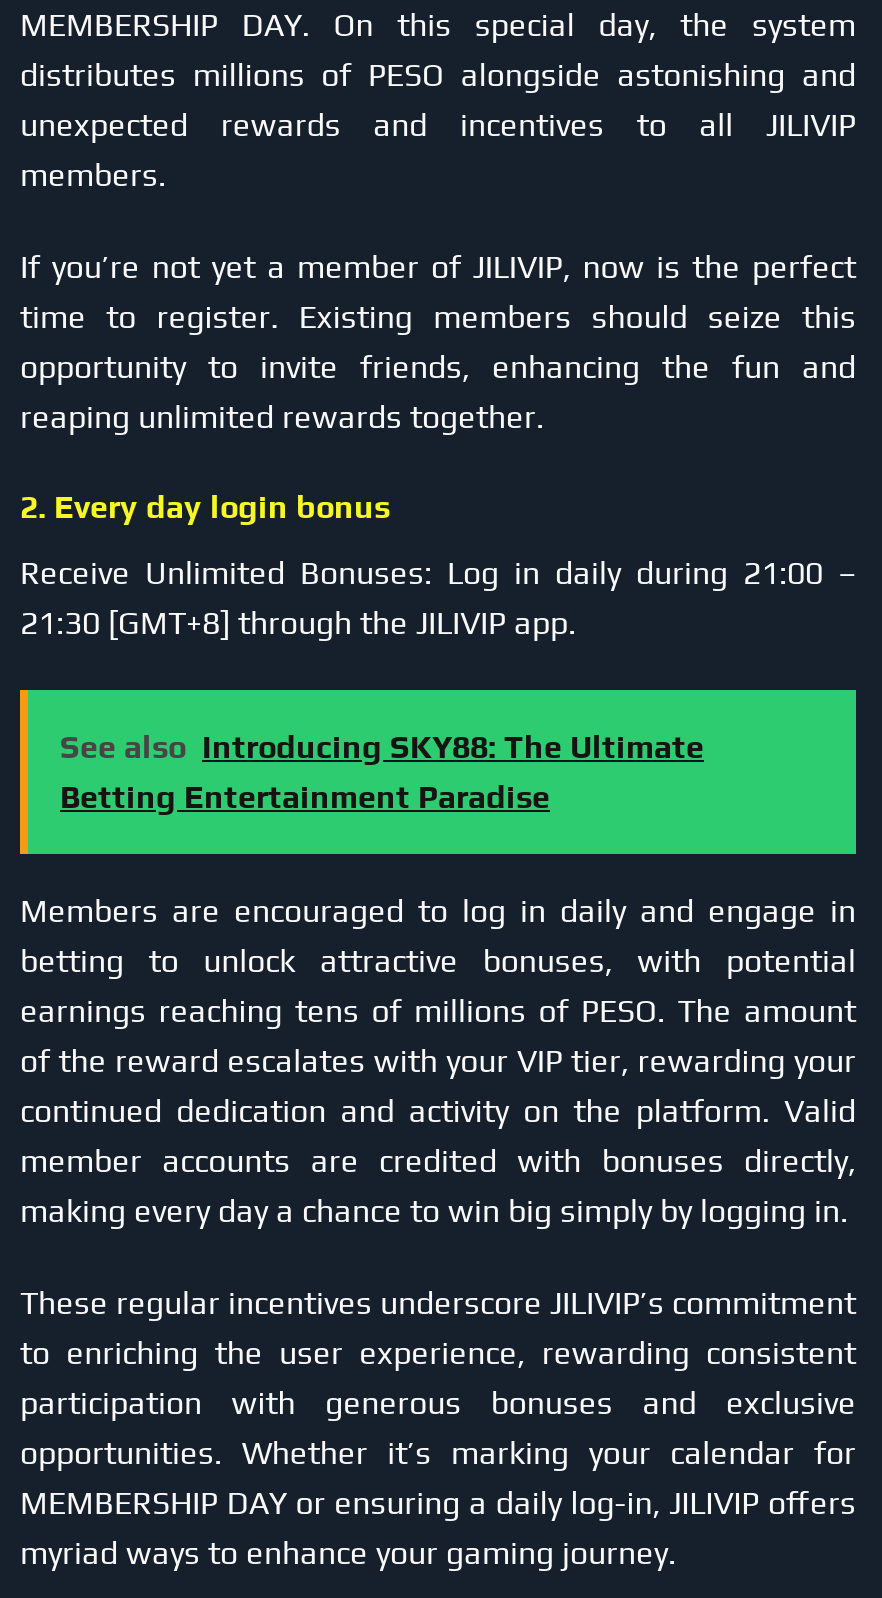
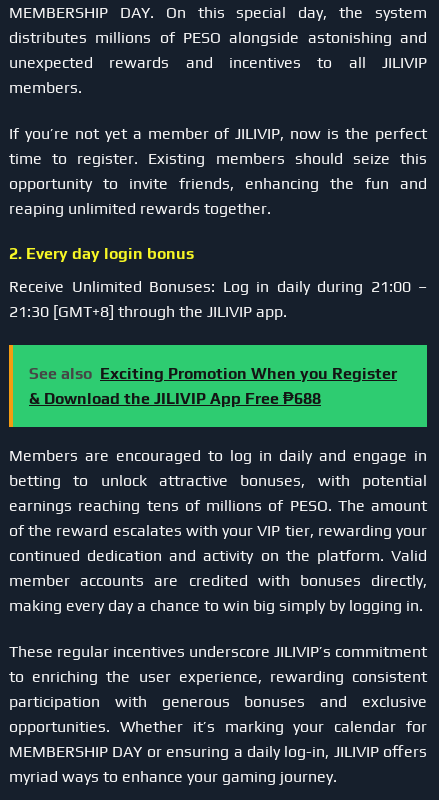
- See also Introducing SKY88: The Ultimate
- Betting Entertainment Paradise
+ See also Exciting Promotion When you Register
+ & Download the JILIVIP App Free ₱688
